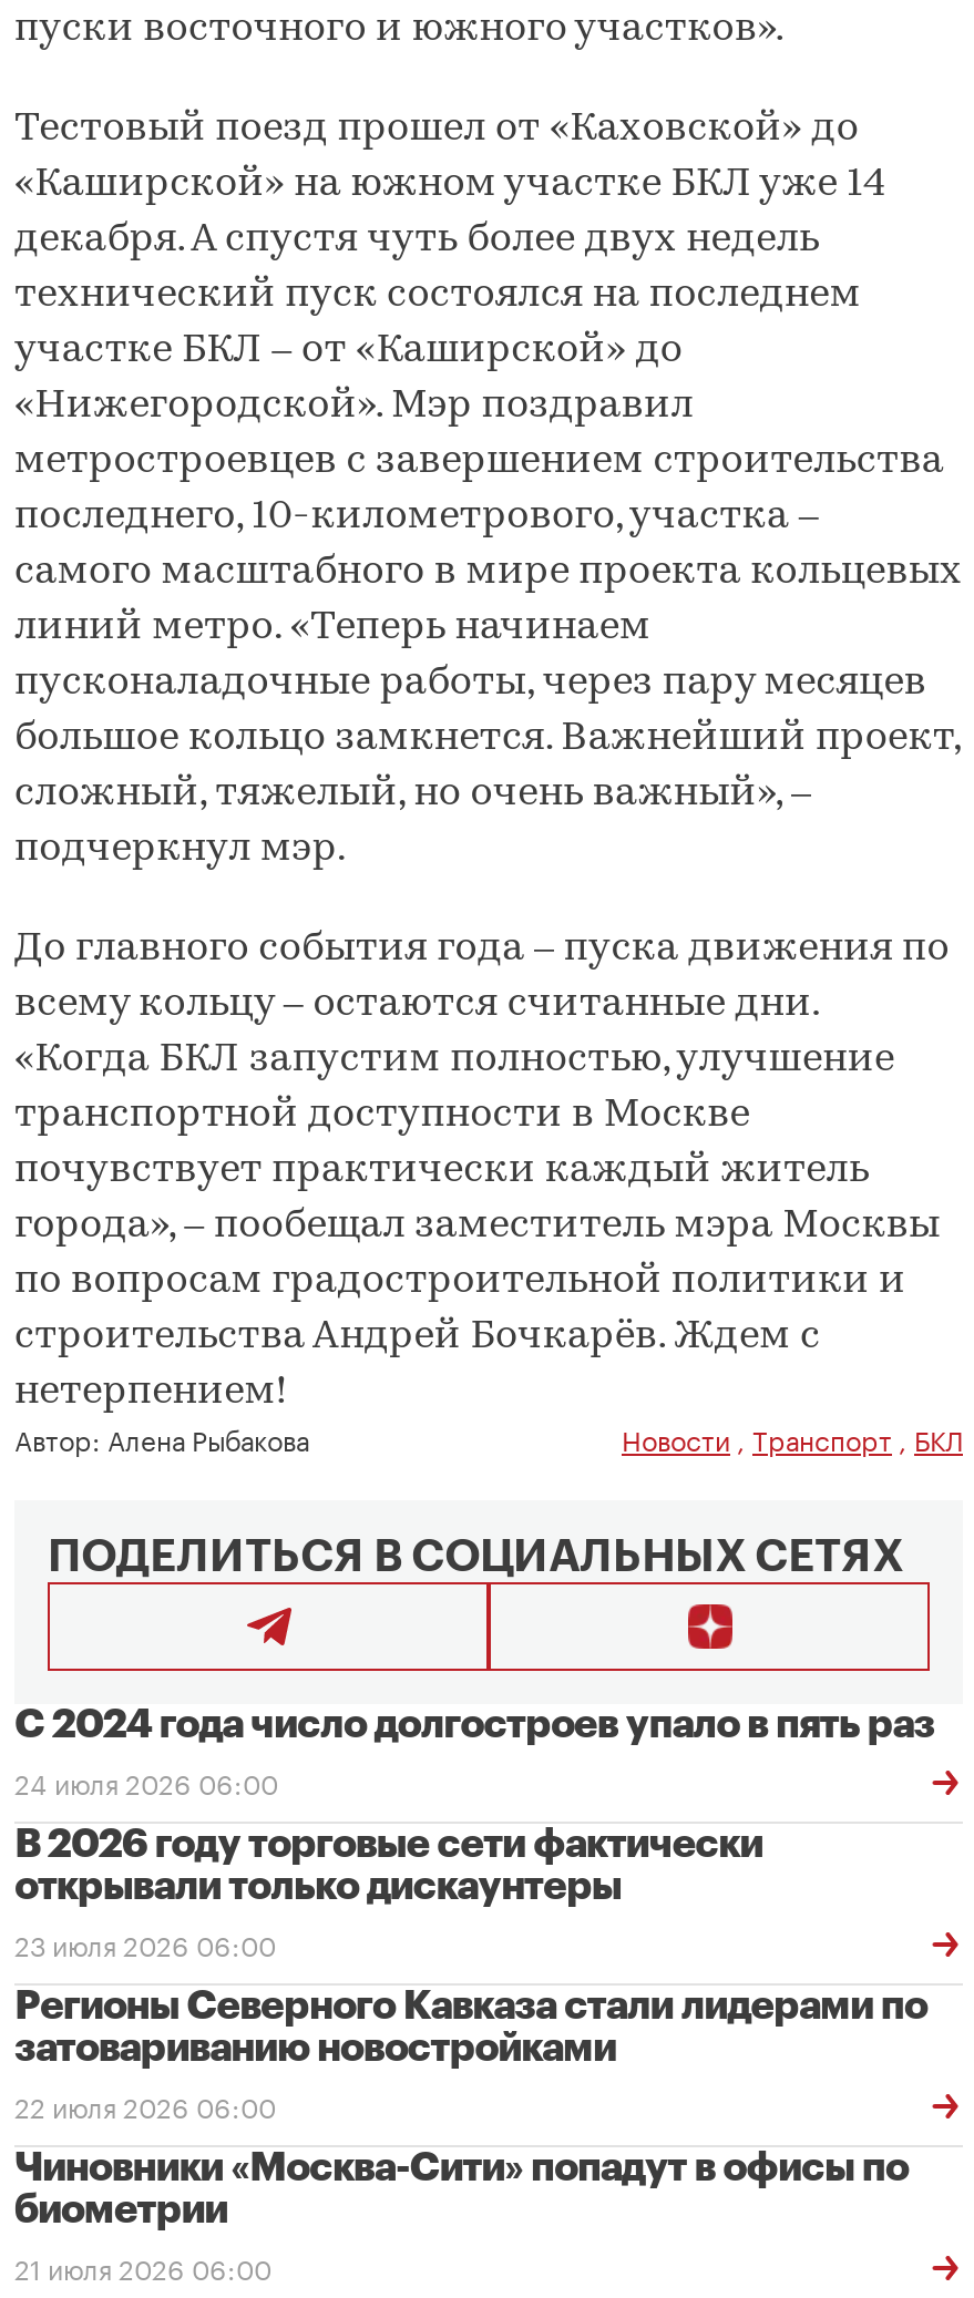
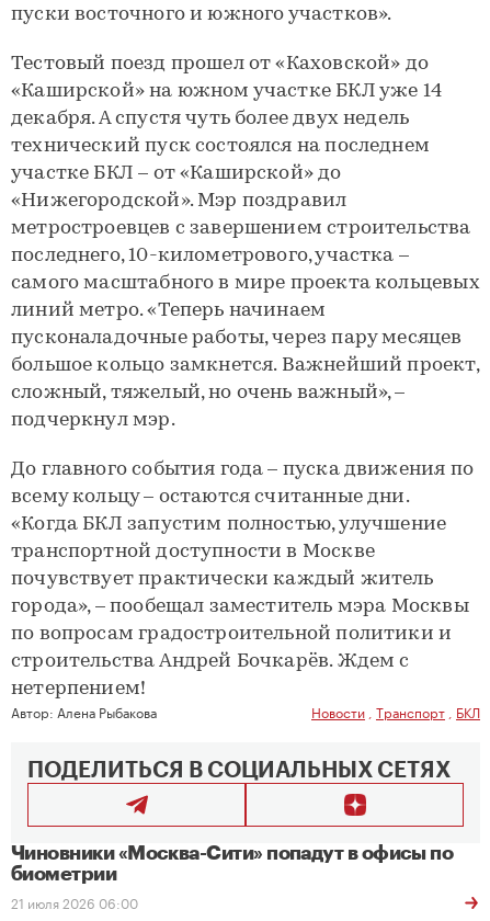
- С 2024 года число долгостроев упало в пять раз
- 24 июля 2026 06:00
- В 2026 году торговые сети фактически
- открывали только дискаунтеры
- 23 июля 2026 06:00
- Регионы Северного Кавказа стали лидерами по
- затовариванию новостройками
- 22 июля 2026 06:00
